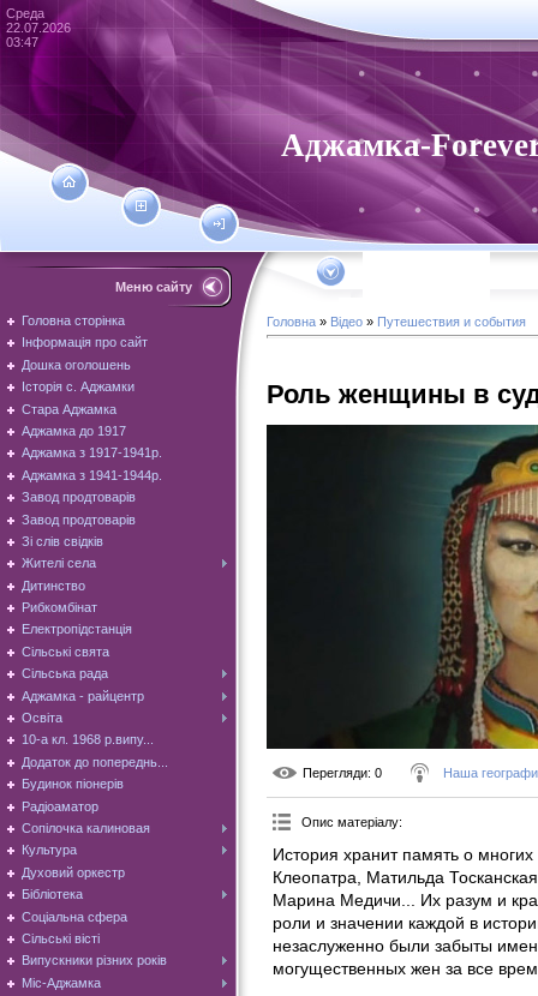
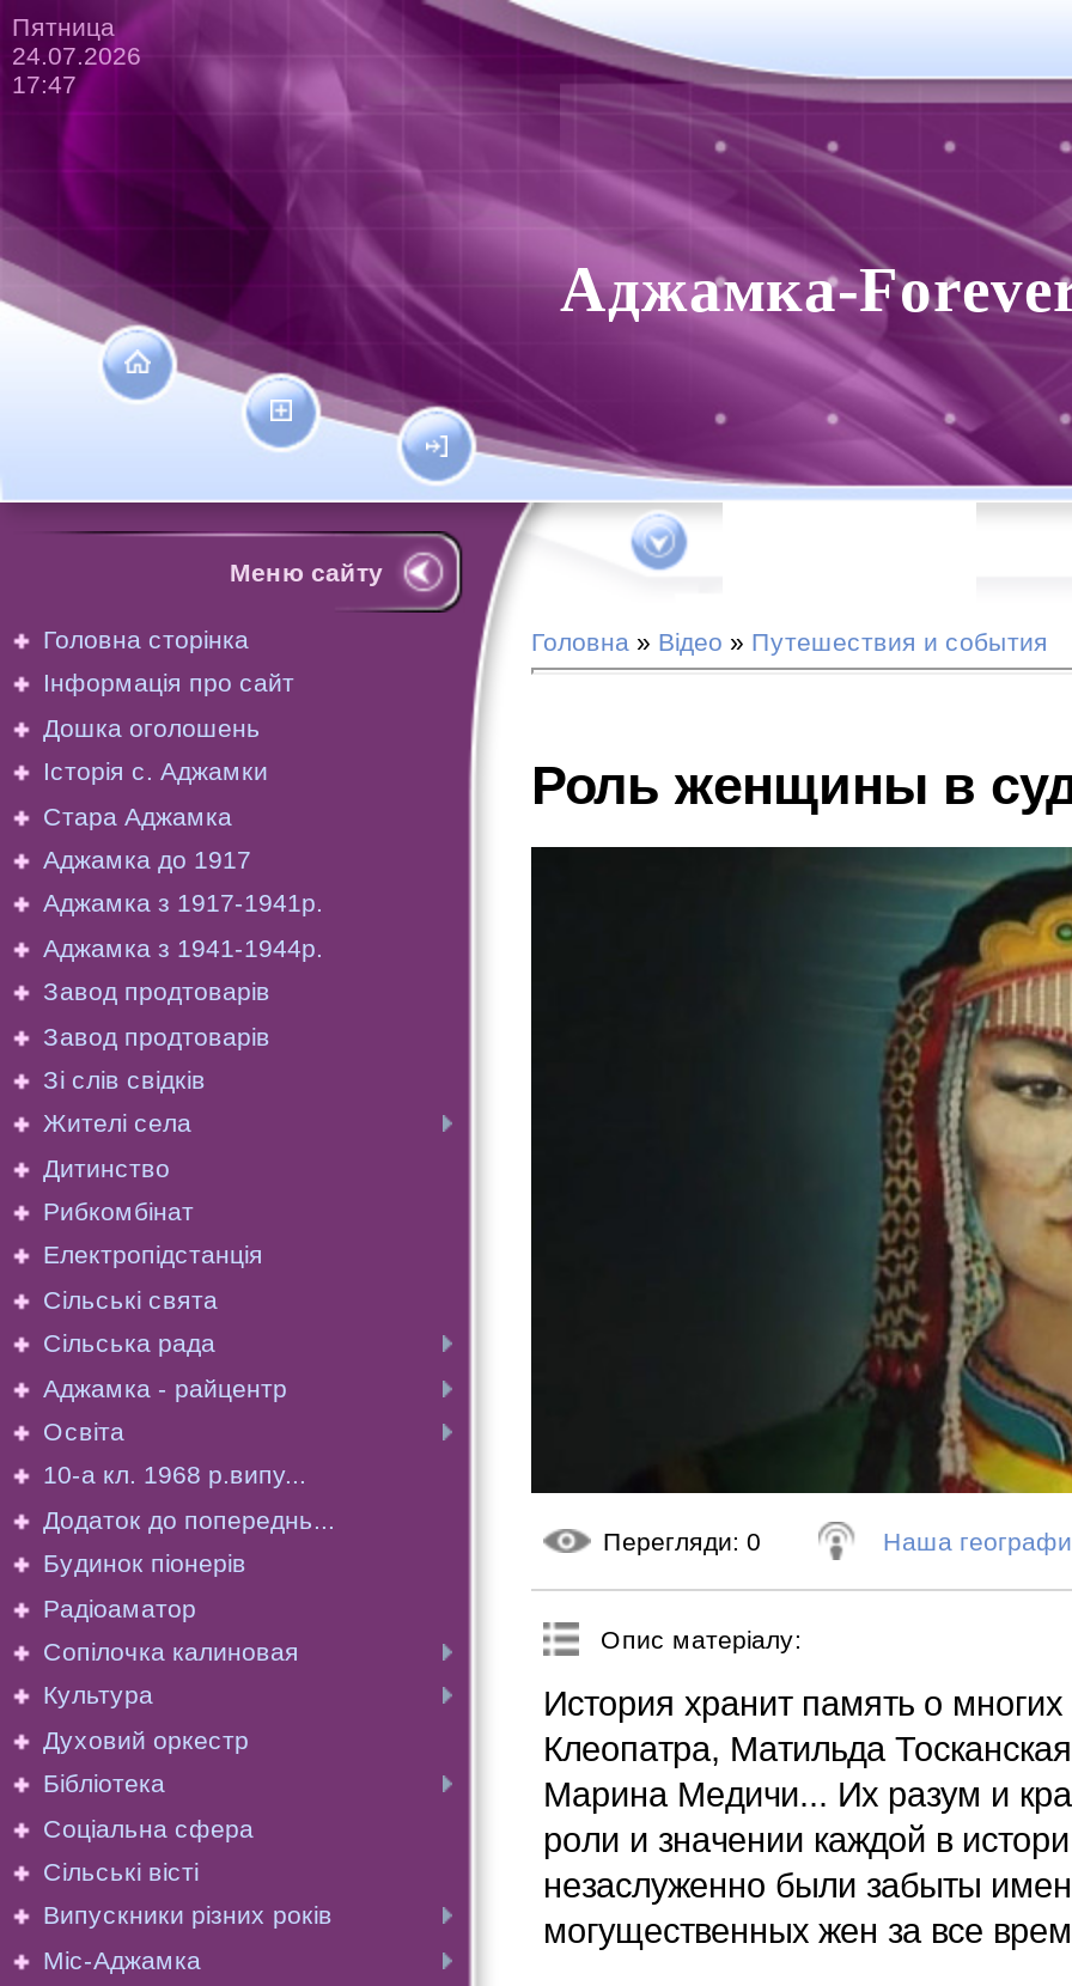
- Среда
- 22.07.2026
- 03:47
+ Пятница
+ 24.07.2026
+ 17:47
